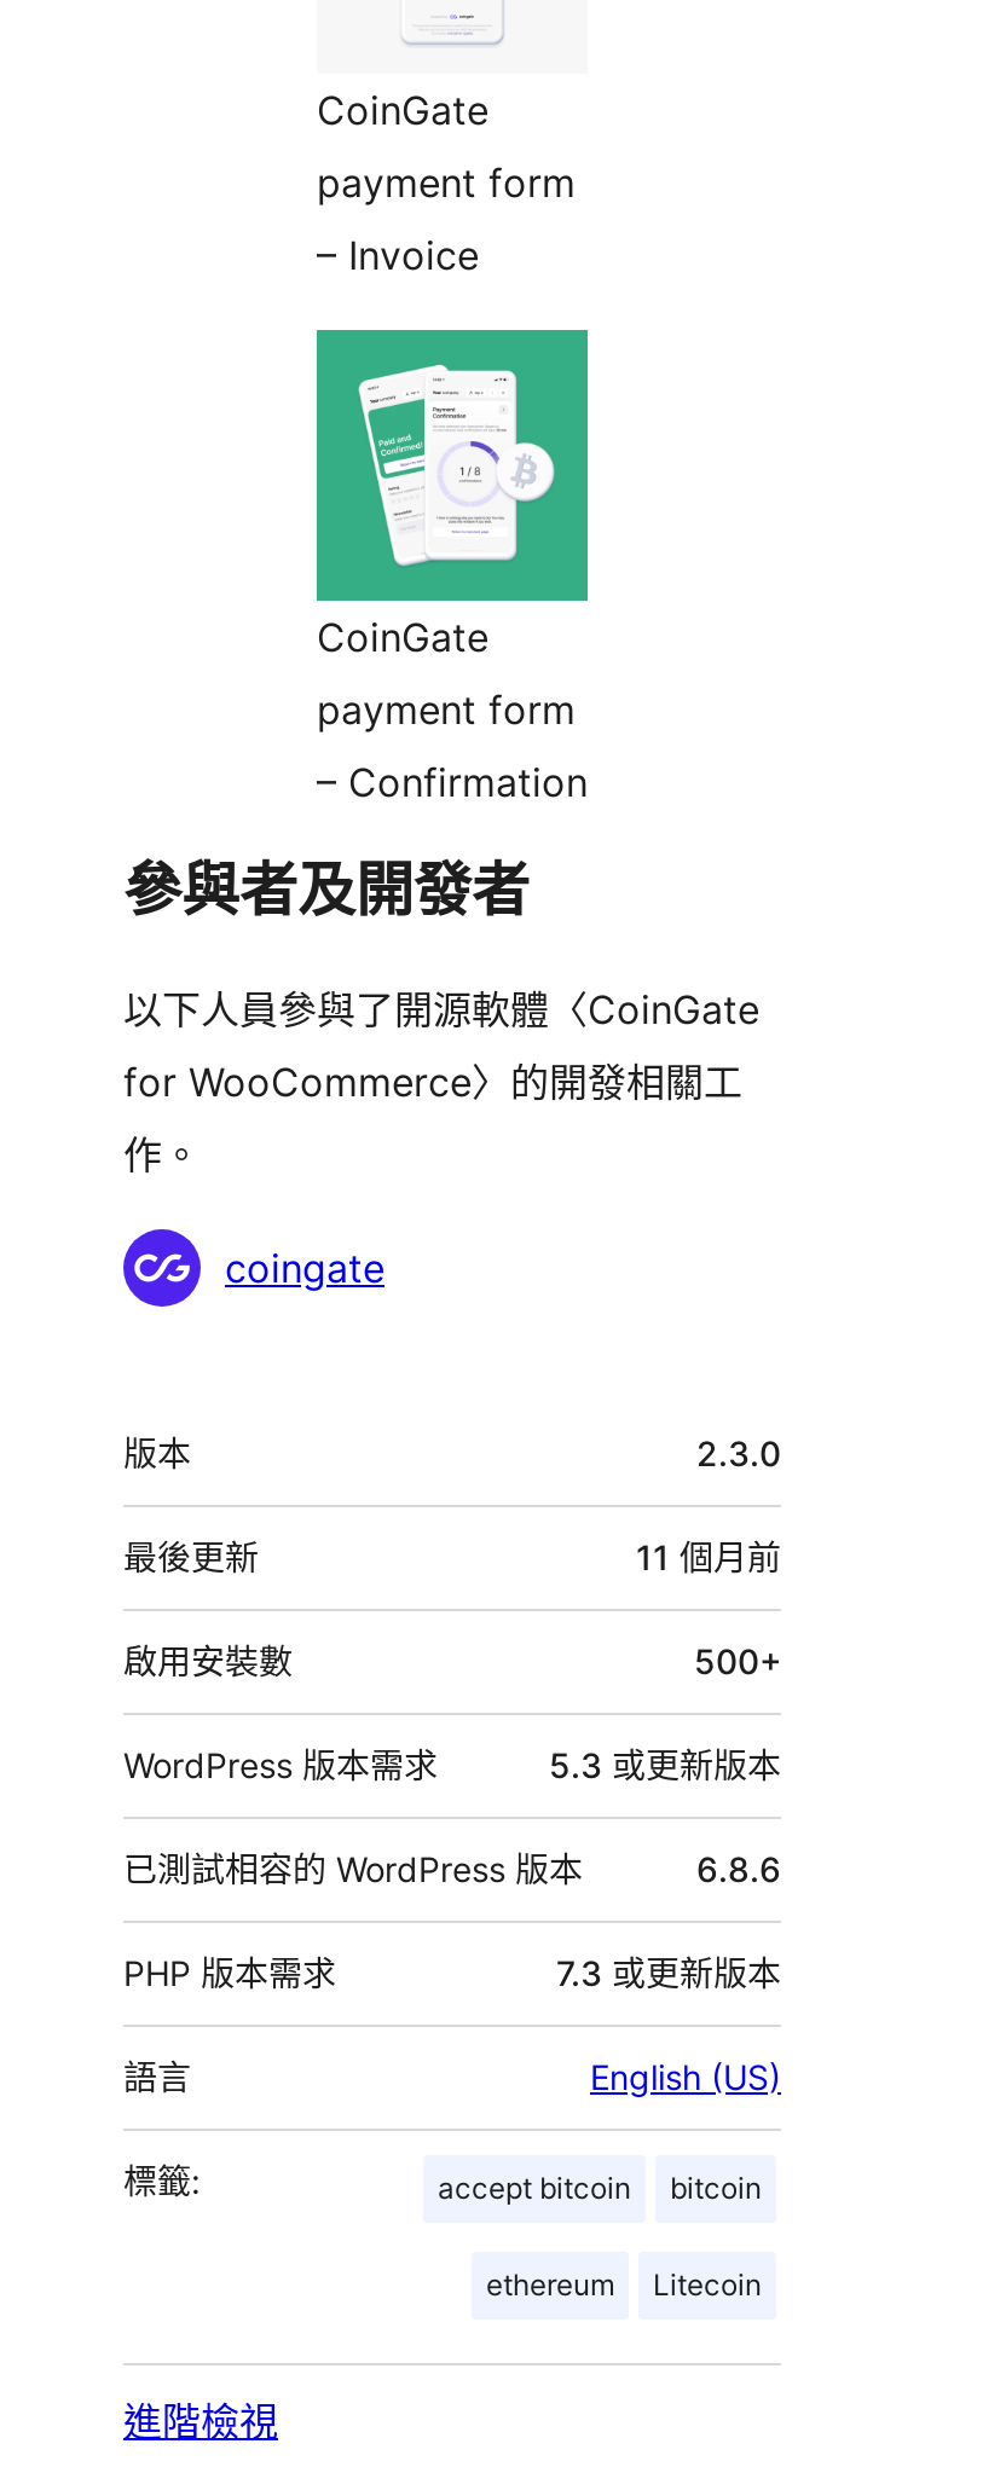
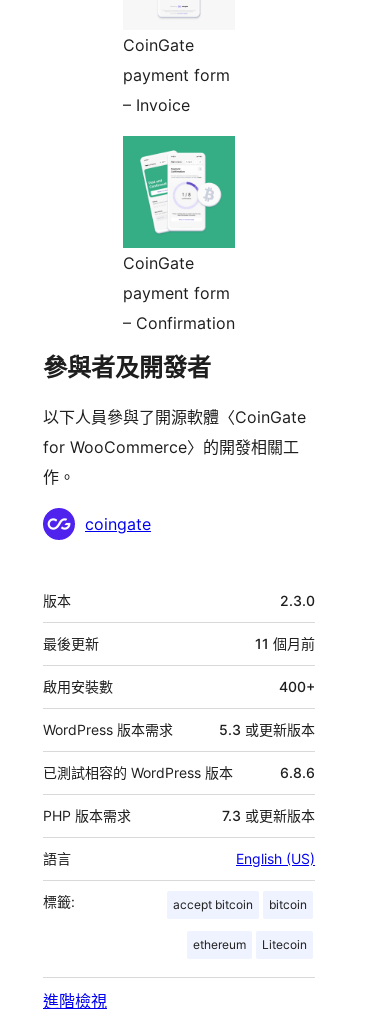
- 500+
+ 400+
